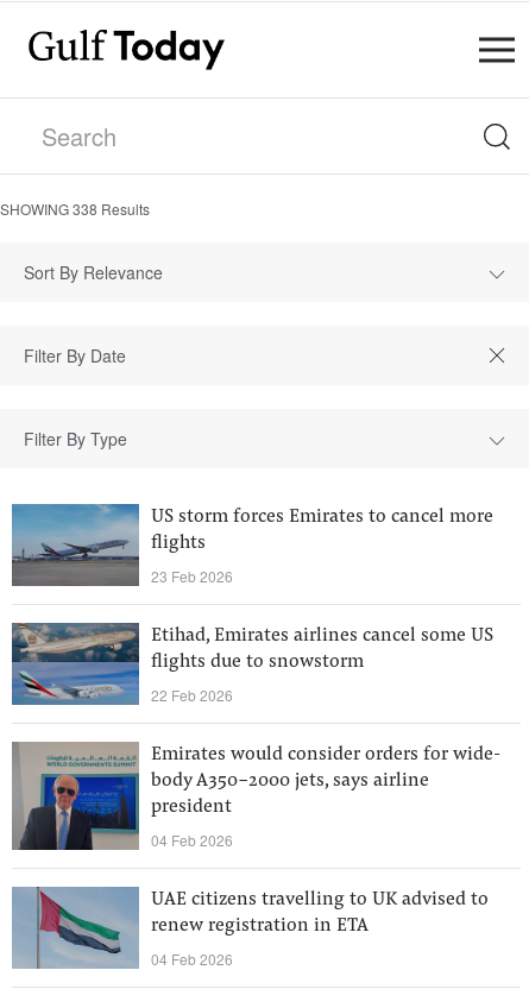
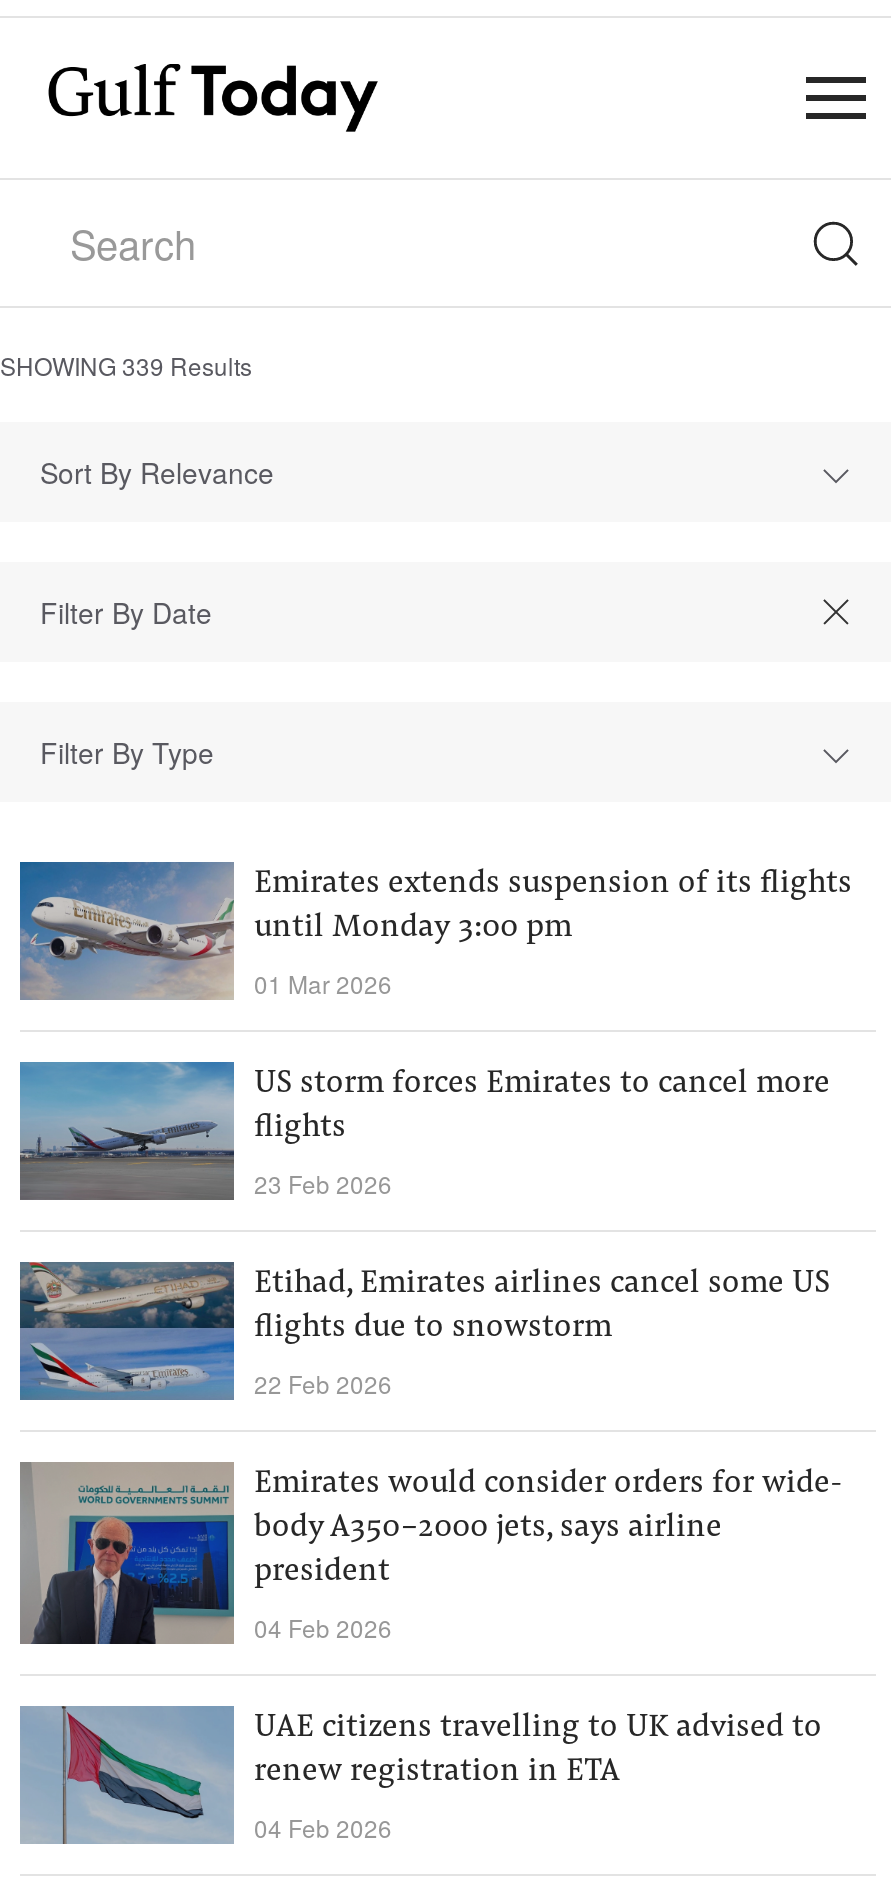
- SHOWING 338 Results
+ SHOWING 339 Results

+ [image]
+ Emirates extends suspension of its flights
+ until Monday 3:00 pm
+ 01 Mar 2026
